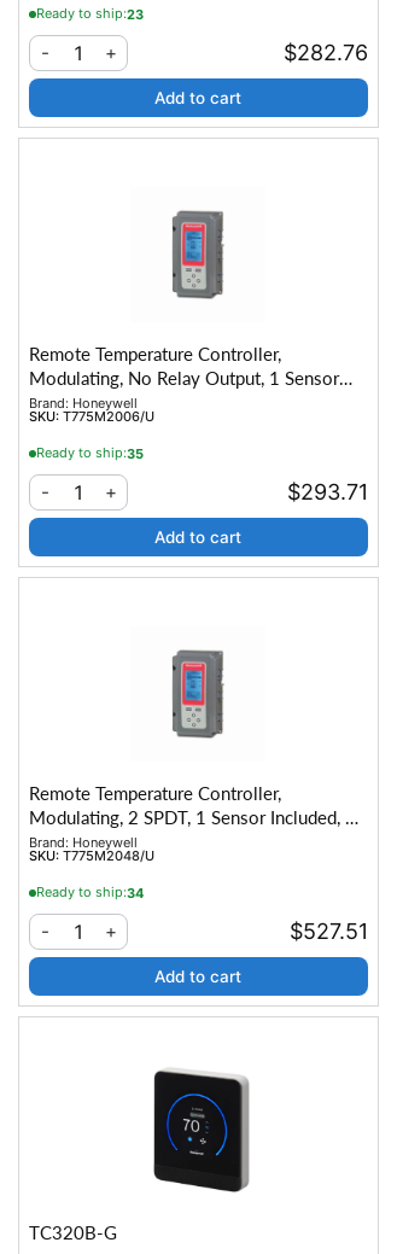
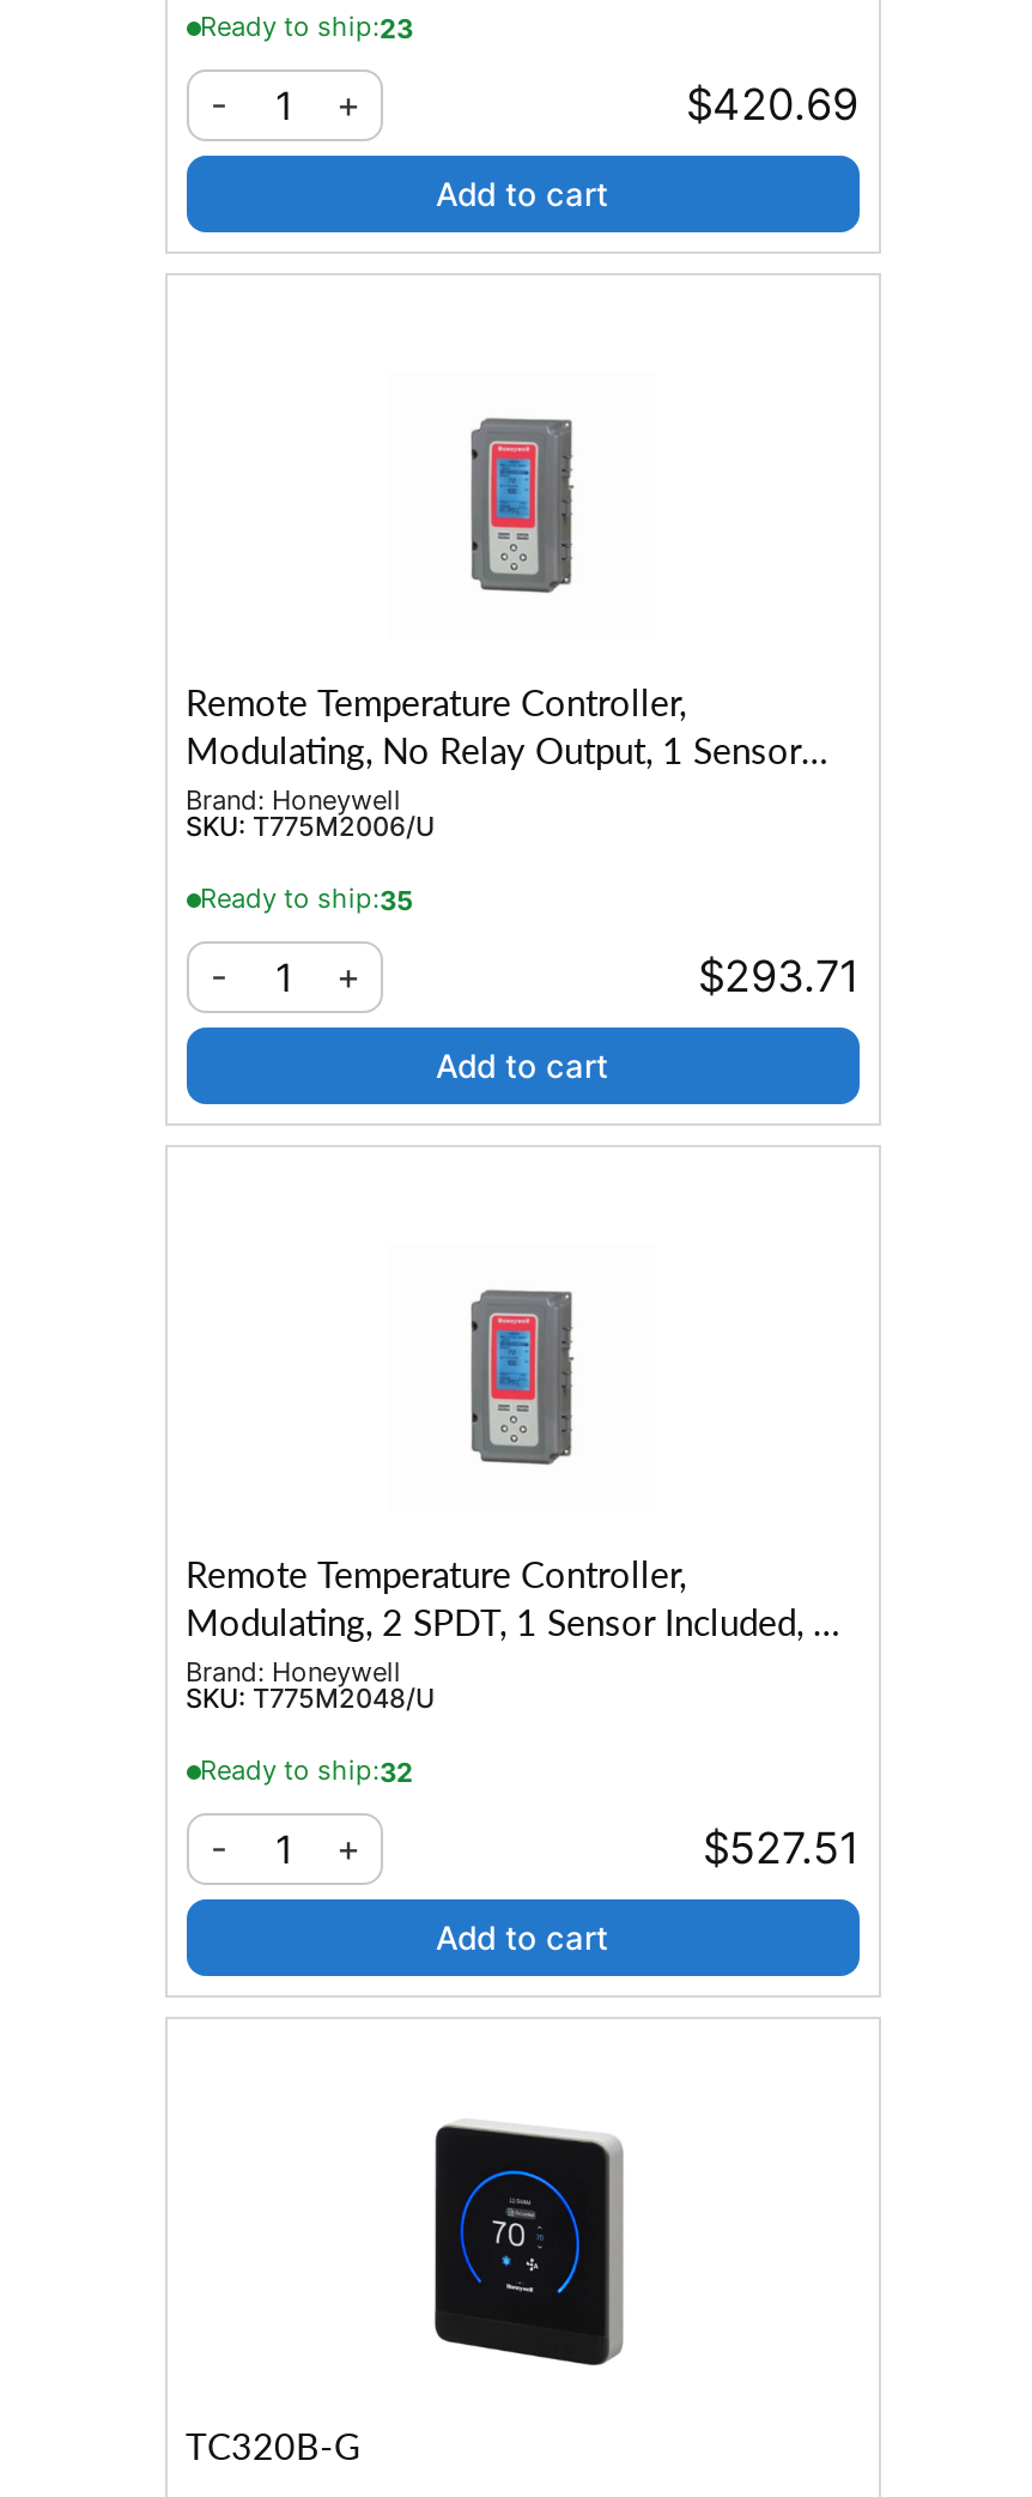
- $282.76
+ $420.69

- Ready to ship:34
+ Ready to ship:32
